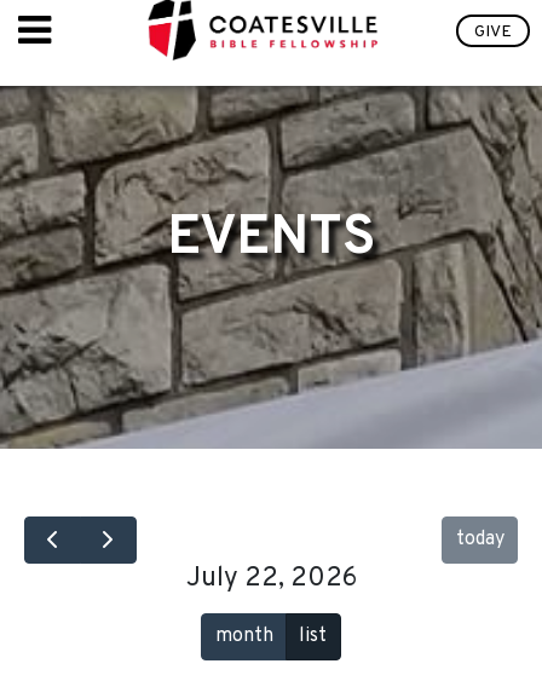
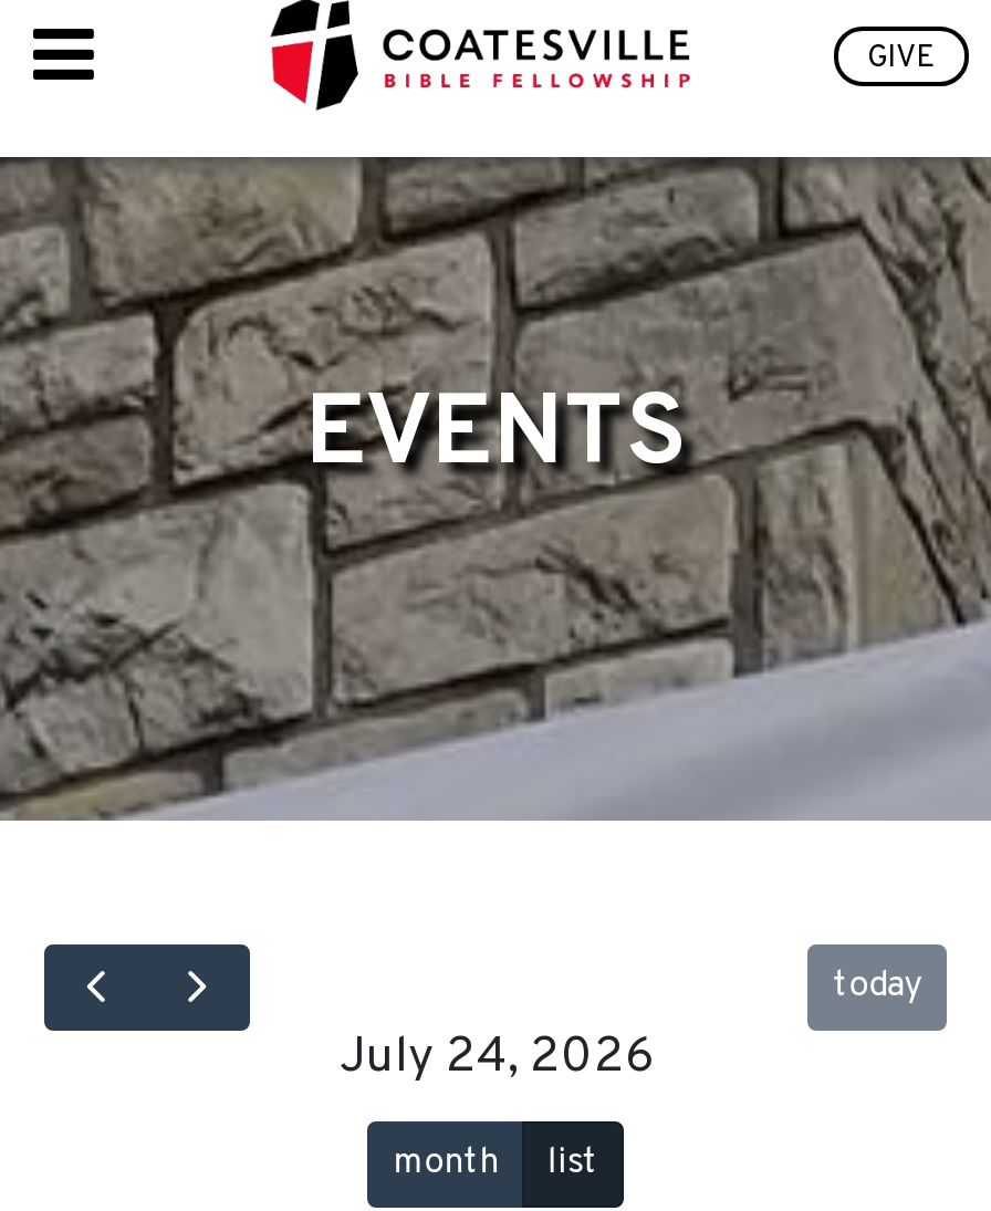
- July 22, 2026
+ July 24, 2026
